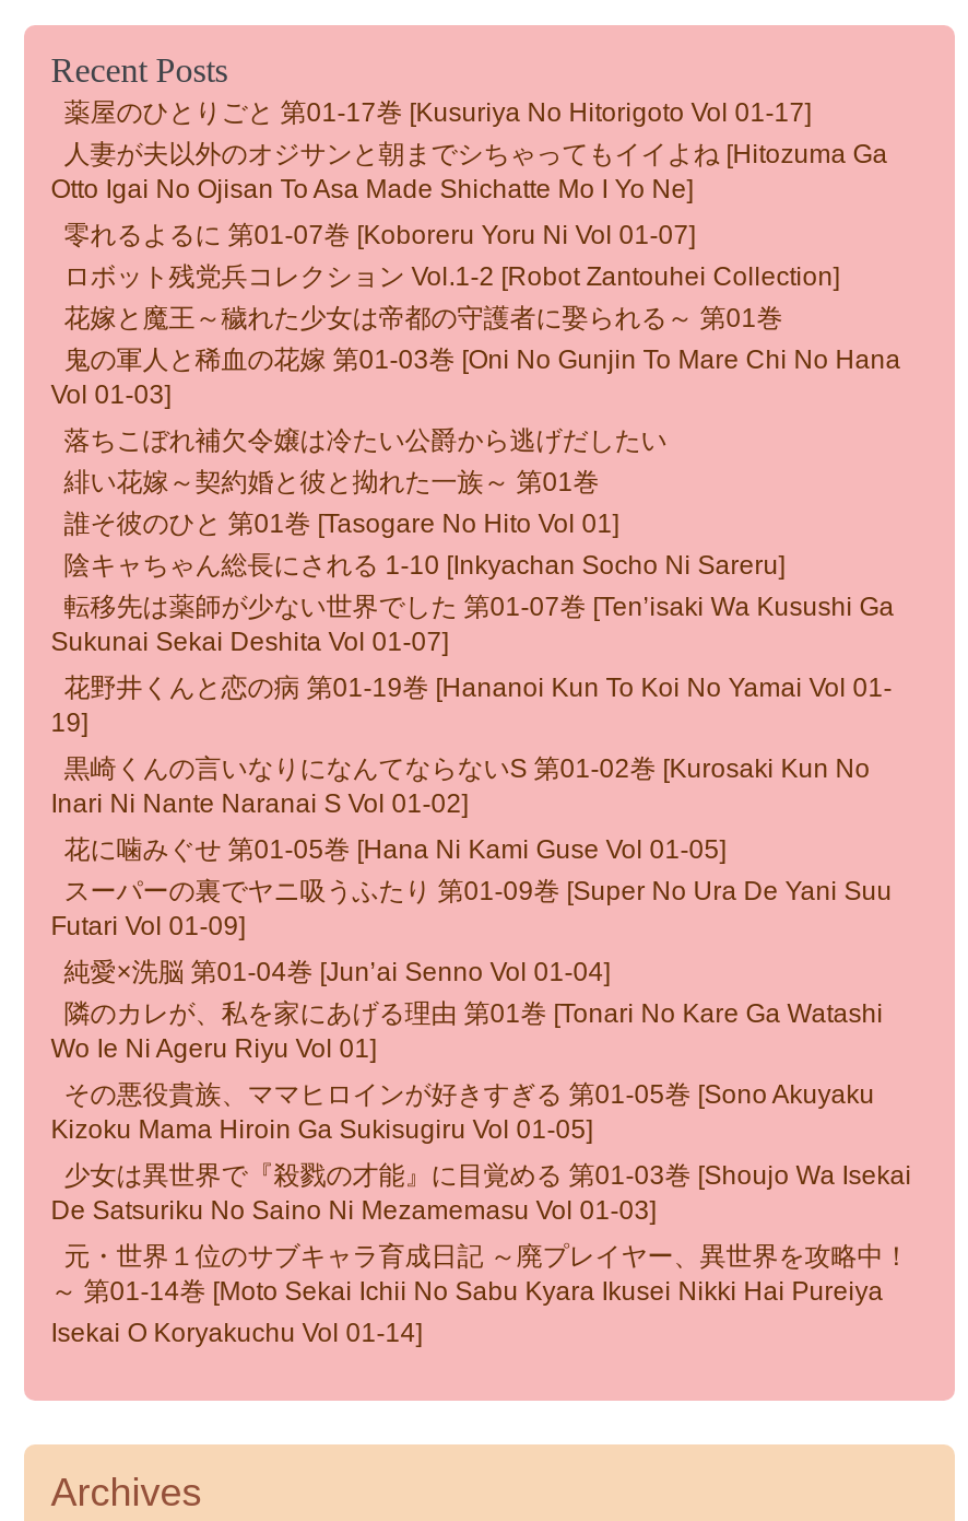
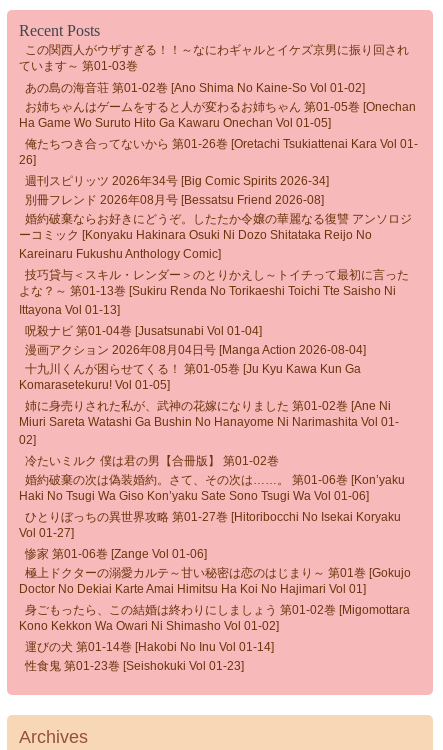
- 薬屋のひとりごと 第01-17巻 [Kusuriya No Hitorigoto Vol 01-17]
- 人妻が夫以外のオジサンと朝までシちゃってもイイよね [Hitozuma Ga
- Otto Igai No Ojisan To Asa Made Shichatte Mo I Yo Ne]
- 零れるよるに 第01-07巻 [Koboreru Yoru Ni Vol 01-07]
- ロボット残党兵コレクション Vol.1-2 [Robot Zantouhei Collection]
- 花嫁と魔王～穢れた少女は帝都の守護者に娶られる～ 第01巻
- 鬼の軍人と稀血の花嫁 第01-03巻 [Oni No Gunjin To Mare Chi No Hana
- Vol 01-03]
- 落ちこぼれ補欠令嬢は冷たい公爵から逃げだしたい
- 緋い花嫁～契約婚と彼と拗れた一族～ 第01巻
- 誰そ彼のひと 第01巻 [Tasogare No Hito Vol 01]
- 陰キャちゃん総長にされる 1-10 [Inkyachan Socho Ni Sareru]
- 転移先は薬師が少ない世界でした 第01-07巻 [Ten’isaki Wa Kusushi Ga
- Sukunai Sekai Deshita Vol 01-07]
- 花野井くんと恋の病 第01-19巻 [Hananoi Kun To Koi No Yamai Vol 01-
- 19]
- 黒崎くんの言いなりになんてならないS 第01-02巻 [Kurosaki Kun No
- Inari Ni Nante Naranai S Vol 01-02]
- 花に噛みぐせ 第01-05巻 [Hana Ni Kami Guse Vol 01-05]
- スーパーの裏でヤニ吸うふたり 第01-09巻 [Super No Ura De Yani Suu
- Futari Vol 01-09]
- 純愛×洗脳 第01-04巻 [jun’ai Senno Vol 01-04]
- 隣のカレが、私を家にあげる理由 第01巻 [Tonari No Kare Ga Watashi
- Wo Ie Ni Ageru Riyu Vol 01]
- その悪役貴族、ママヒロインが好きすぎる 第01-05巻 [Sono Akuyaku
- Kizoku Mama Hiroin Ga Sukisugiru Vol 01-05]
- 少女は異世界で『殺戮の才能』に目覚める 第01-03巻 [Shoujo Wa Isekai
- De Satsuriku No Saino Ni Mezamemasu Vol 01-03]
- 元・世界１位のサブキャラ育成日記 ～廃プレイヤー、異世界を攻略中！
- ～ 第01-14巻 [Moto Sekai Ichii No Sabu Kyara Ikusei Nikki Hai Pureiya
- Isekai O Koryakuchu Vol 01-14]
+ この関西人がウザすぎる！！～なにわギャルとイケズ京男に振り回され
+ ています～ 第01-03巻
+ あの島の海音荘 第01-02巻 [Ano Shima No Kaine-So Vol 01-02]
+ お姉ちゃんはゲームをすると人が変わるお姉ちゃん 第01-05巻 [Onechan
+ Ha Game Wo Suruto Hito Ga Kawaru Onechan Vol 01-05]
+ 俺たちつき合ってないから 第01-26巻 [Oretachi Tsukiattenai Kara Vol 01-
+ 26]
+ 週刊スピリッツ 2026年34号 [Big Comic Spirits 2026-34]
+ 別冊フレンド 2026年08月号 [Bessatsu Friend 2026-08]
+ 婚約破棄ならお好きにどうぞ。したたか令嬢の華麗なる復讐 アンソロジ
+ ーコミック [Konyaku Hakinara Osuki Ni Dozo Shitataka Reijo No
+ Kareinaru Fukushu Anthology Comic]
+ 技巧貸与＜スキル・レンダー＞のとりかえし～トイチって最初に言った
+ よな？～ 第01-13巻 [Sukiru Renda No Torikaeshi Toichi Tte Saisho Ni
+ Ittayona Vol 01-13]
+ 呪殺ナビ 第01-04巻 [Jusatsunabi Vol 01-04]
+ 漫画アクション 2026年08月04日号 [Manga Action 2026-08-04]
+ 十九川くんが困らせてくる！ 第01-05巻 [Ju Kyu Kawa Kun Ga
+ Komarasetekuru! Vol 01-05]
+ 姉に身売りされた私が、武神の花嫁になりました 第01-02巻 [Ane Ni
+ Miuri Sareta Watashi Ga Bushin No Hanayome Ni Narimashita Vol 01-
+ 02]
+ 冷たいミルク 僕は君の男【合冊版】 第01-02巻
+ 婚約破棄の次は偽装婚約。さて、その次は……。 第01-06巻 [Kon’yaku
+ Haki No Tsugi Wa Giso Kon’yaku Sate Sono Tsugi Wa Vol 01-06]
+ ひとりぼっちの異世界攻略 第01-27巻 [Hitoribocchi No Isekai Koryaku
+ Vol 01-27]
+ 惨家 第01-06巻 [Zange Vol 01-06]
+ 極上ドクターの溺愛カルテ～甘い秘密は恋のはじまり～ 第01巻 [Gokujo
+ Doctor No Dekiai Karte Amai Himitsu Ha Koi No Hajimari Vol 01]
+ 身ごもったら、この結婚は終わりにしましょう 第01-02巻 [Migomottara
+ Kono Kekkon Wa Owari Ni Shimasho Vol 01-02]
+ 運びの犬 第01-14巻 [Hakobi No Inu Vol 01-14]
+ 性食鬼 第01-23巻 [Seishokuki Vol 01-23]
